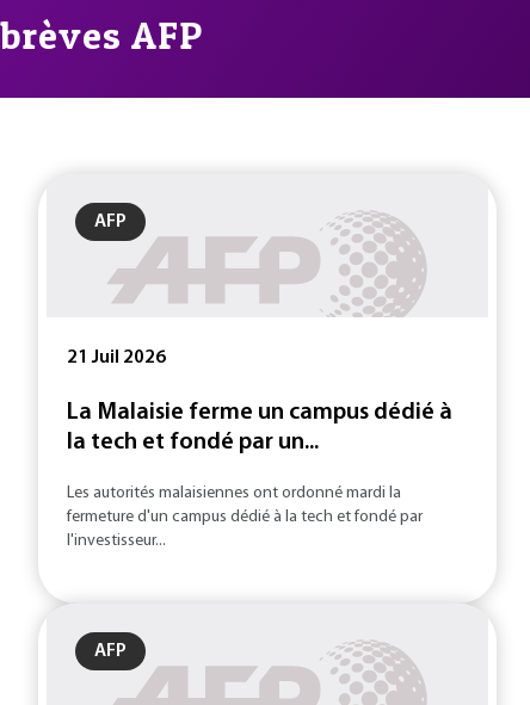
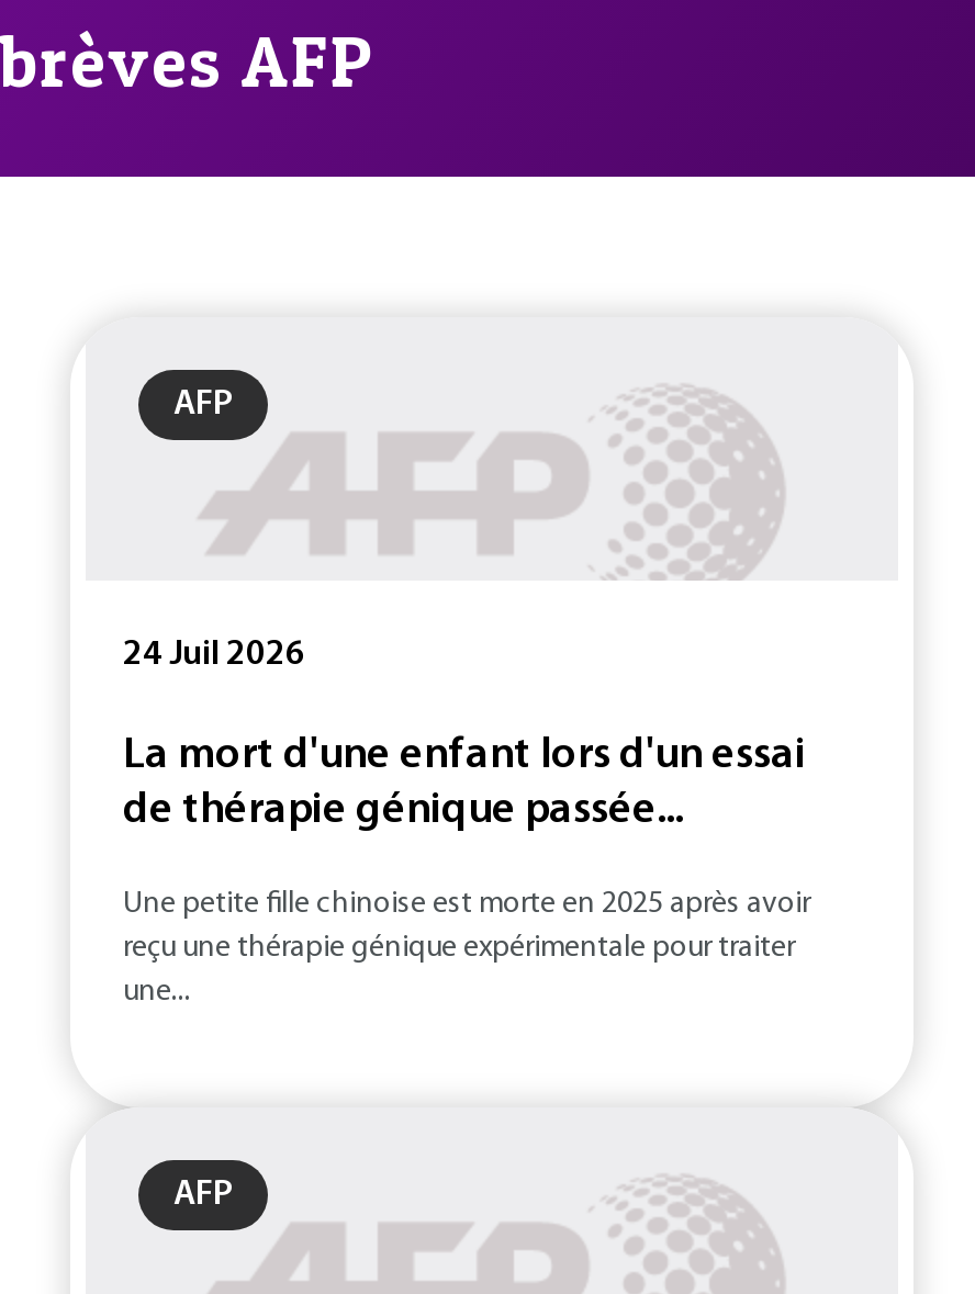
- 21 Juil 2026
+ 24 Juil 2026

- La Malaisie ferme un campus dédié à
- la tech et fondé par un...
+ La mort d'une enfant lors d'un essai
+ de thérapie génique passée...

- Les autorités malaisiennes ont ordonné mardi la
- fermeture d'un campus dédié à la tech et fondé par
- l'investisseur...
+ Une petite fille chinoise est morte en 2025 après avoir
+ reçu une thérapie génique expérimentale pour traiter
+ une...
